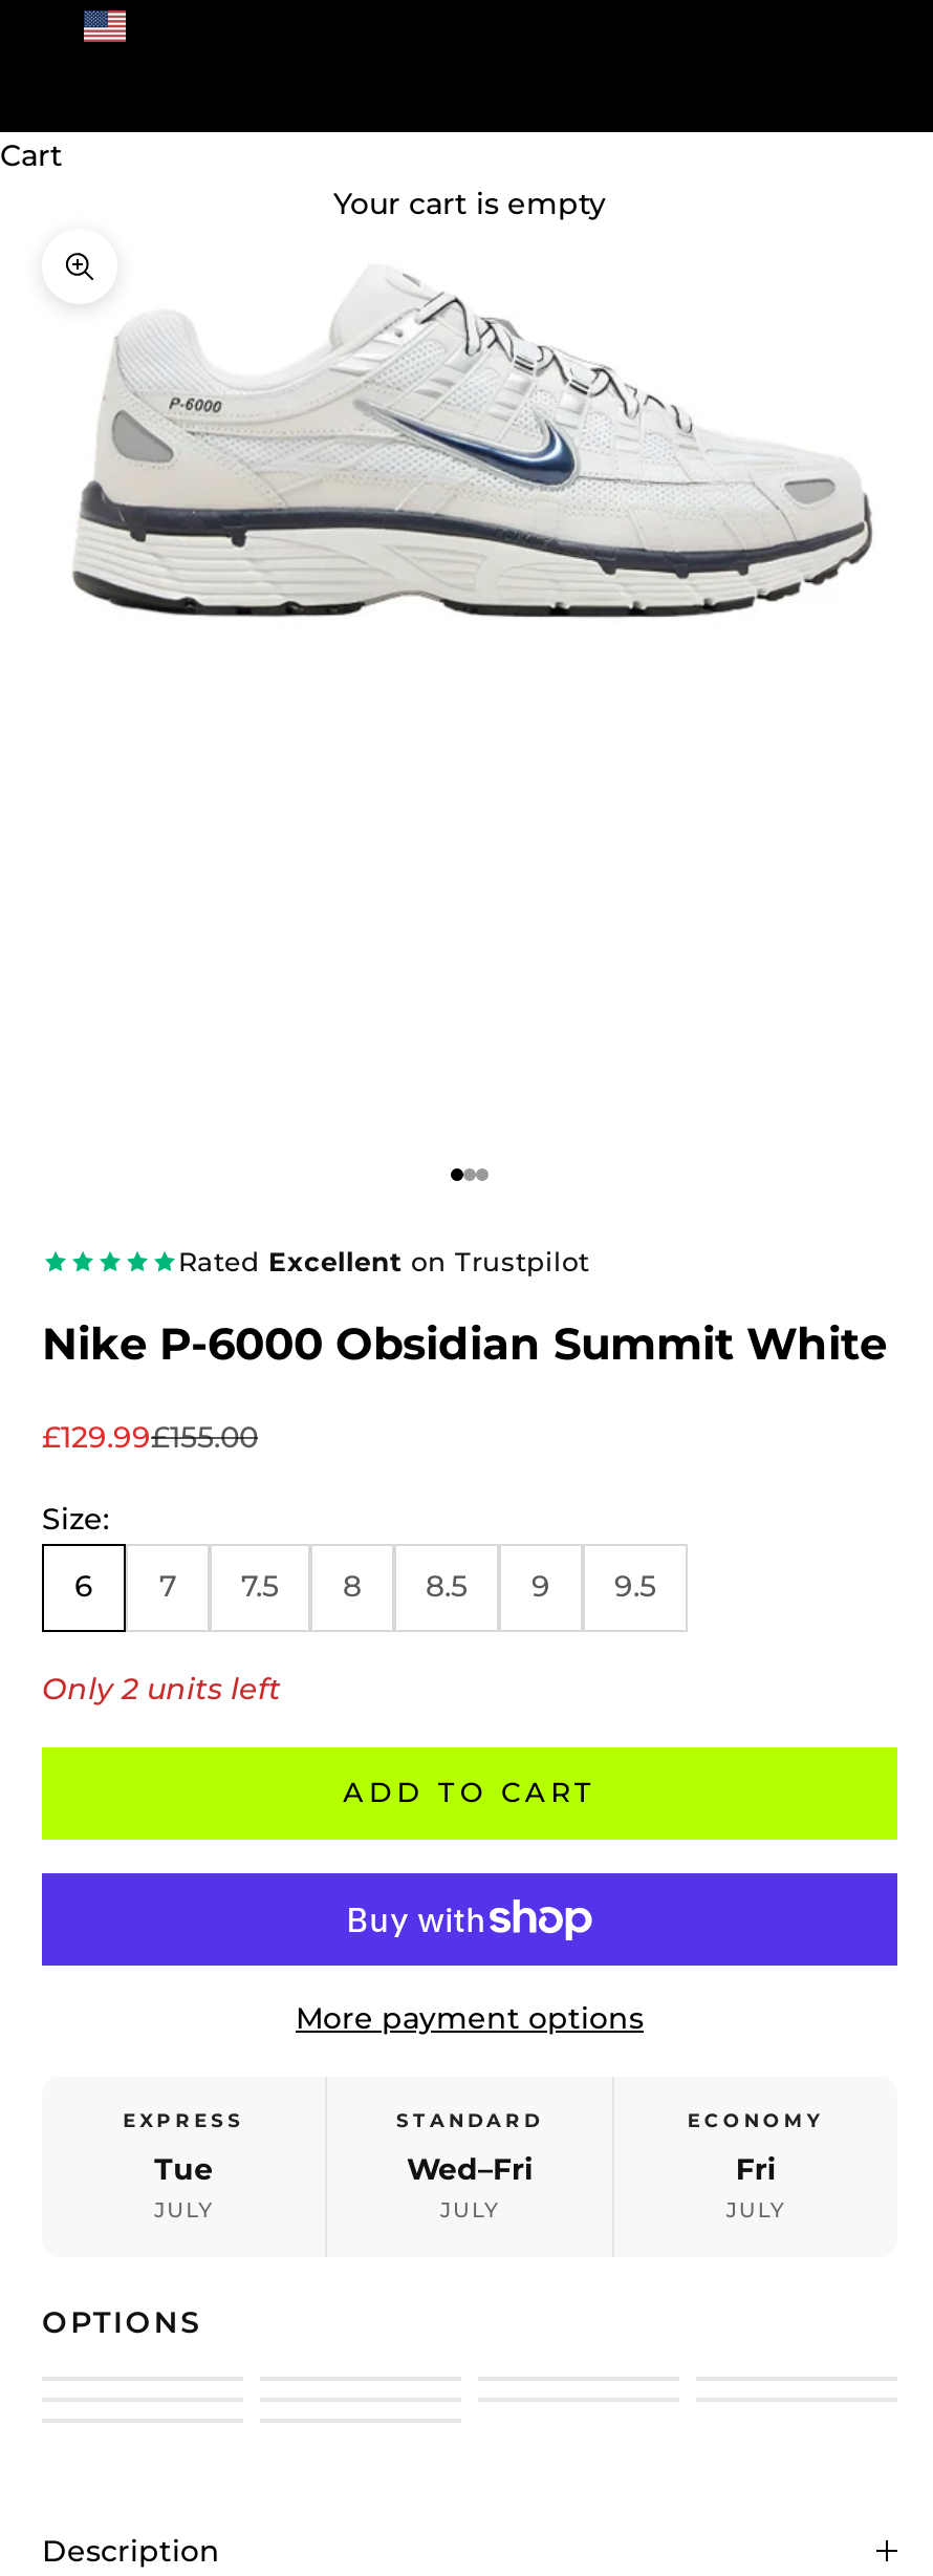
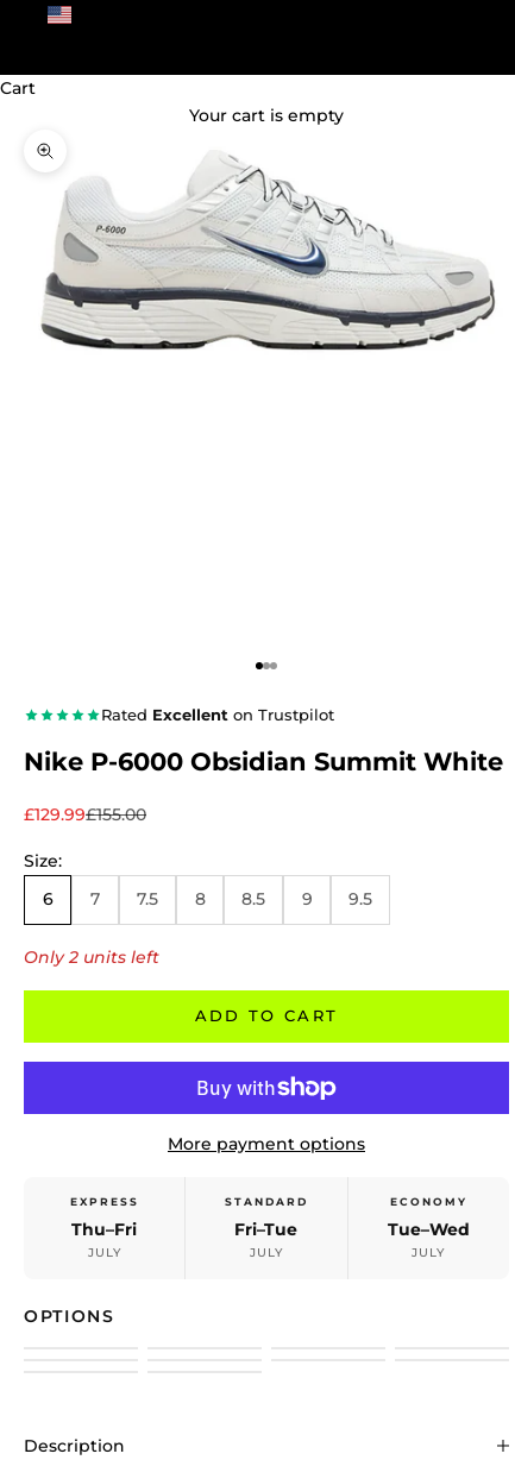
- Tue
+ Thu–Fri

- Wed–Fri
+ Fri–Tue

- Fri
+ Tue–Wed
